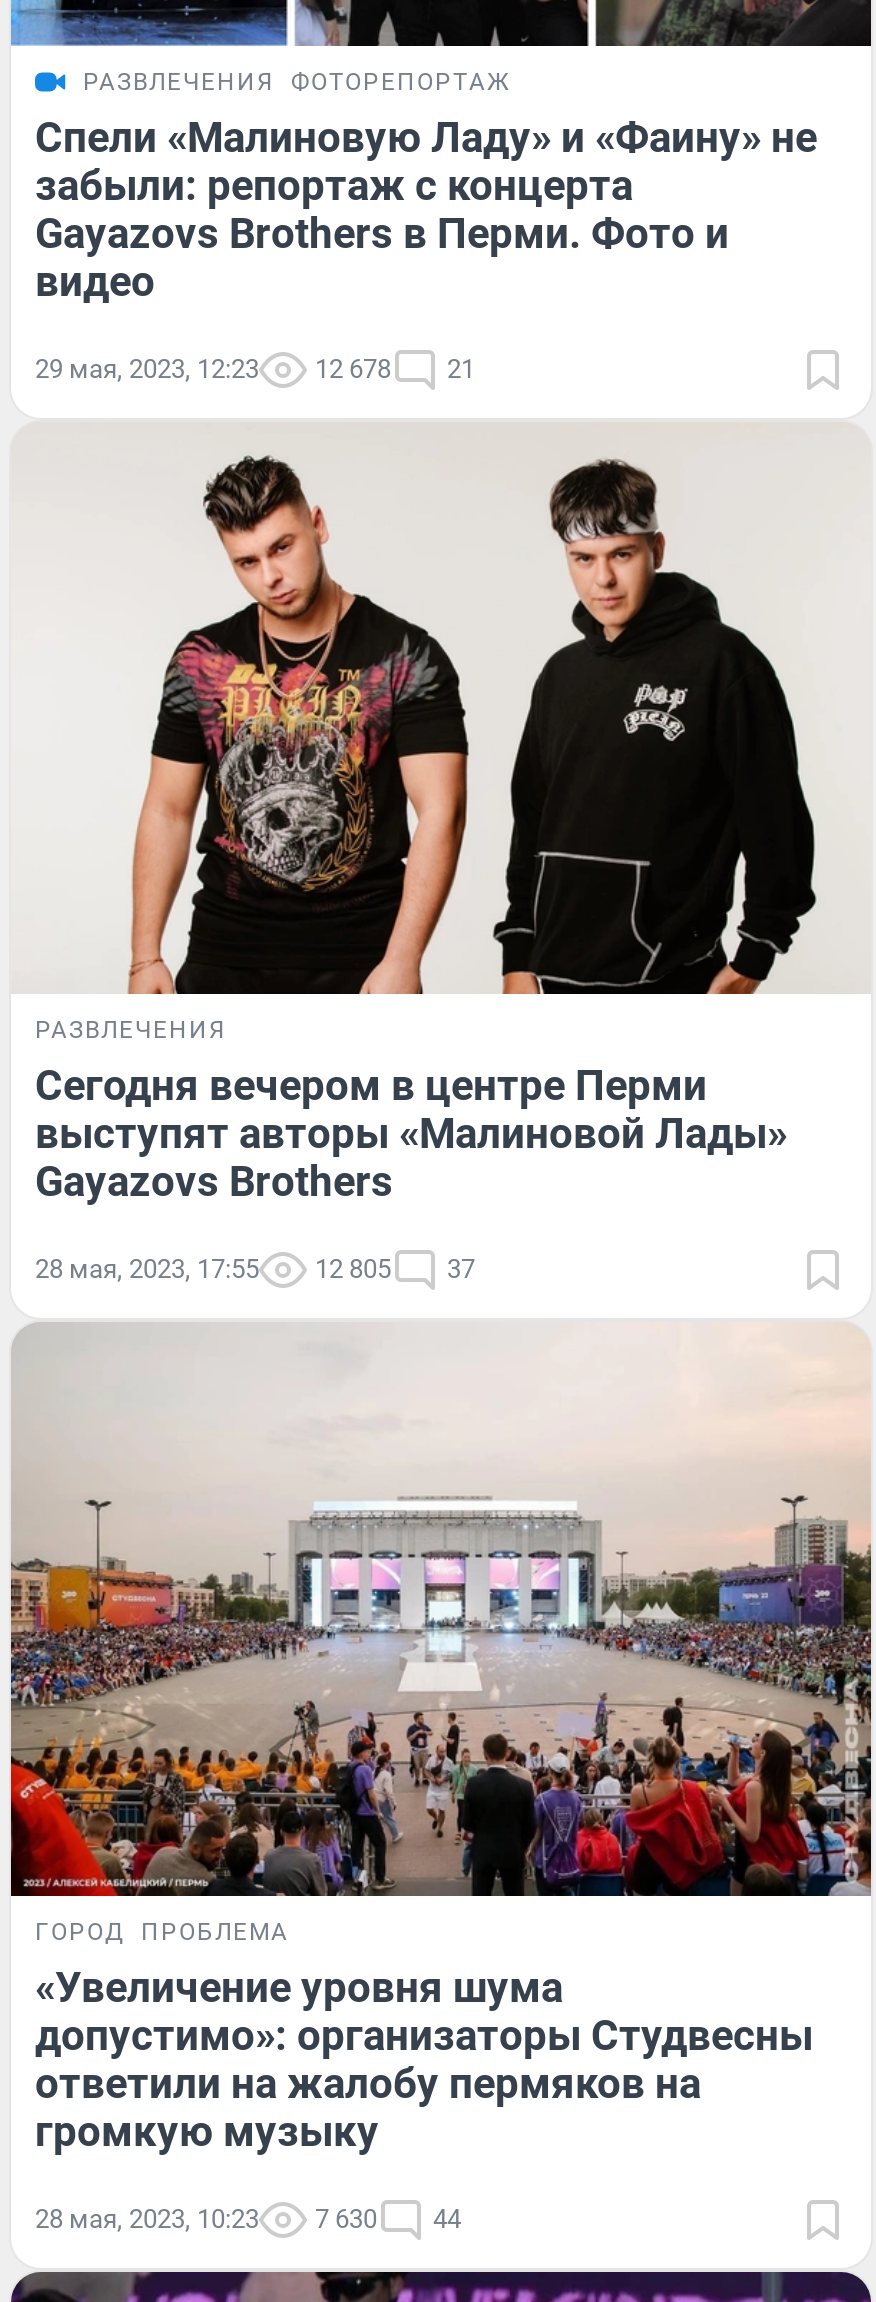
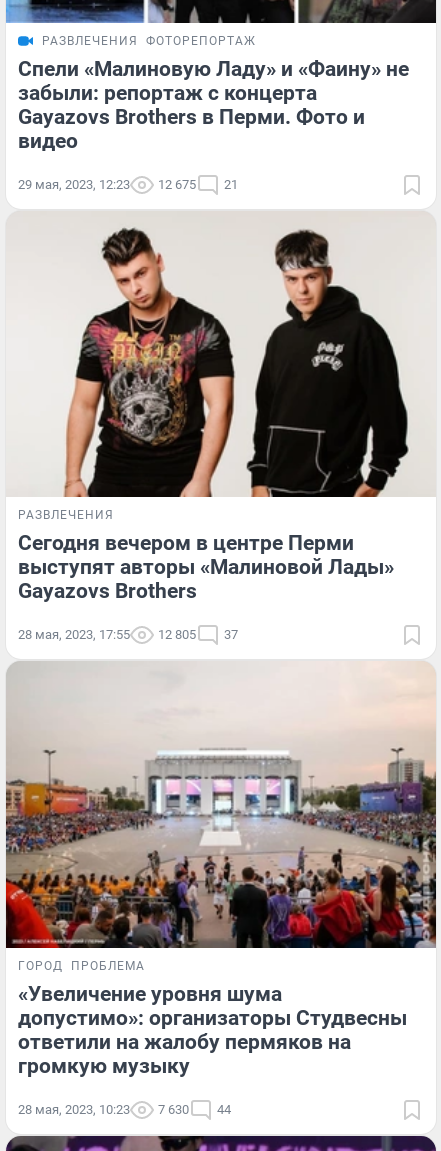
- 29 мая, 2023, 12:23 12 678 21
+ 29 мая, 2023, 12:23 12 675 21
